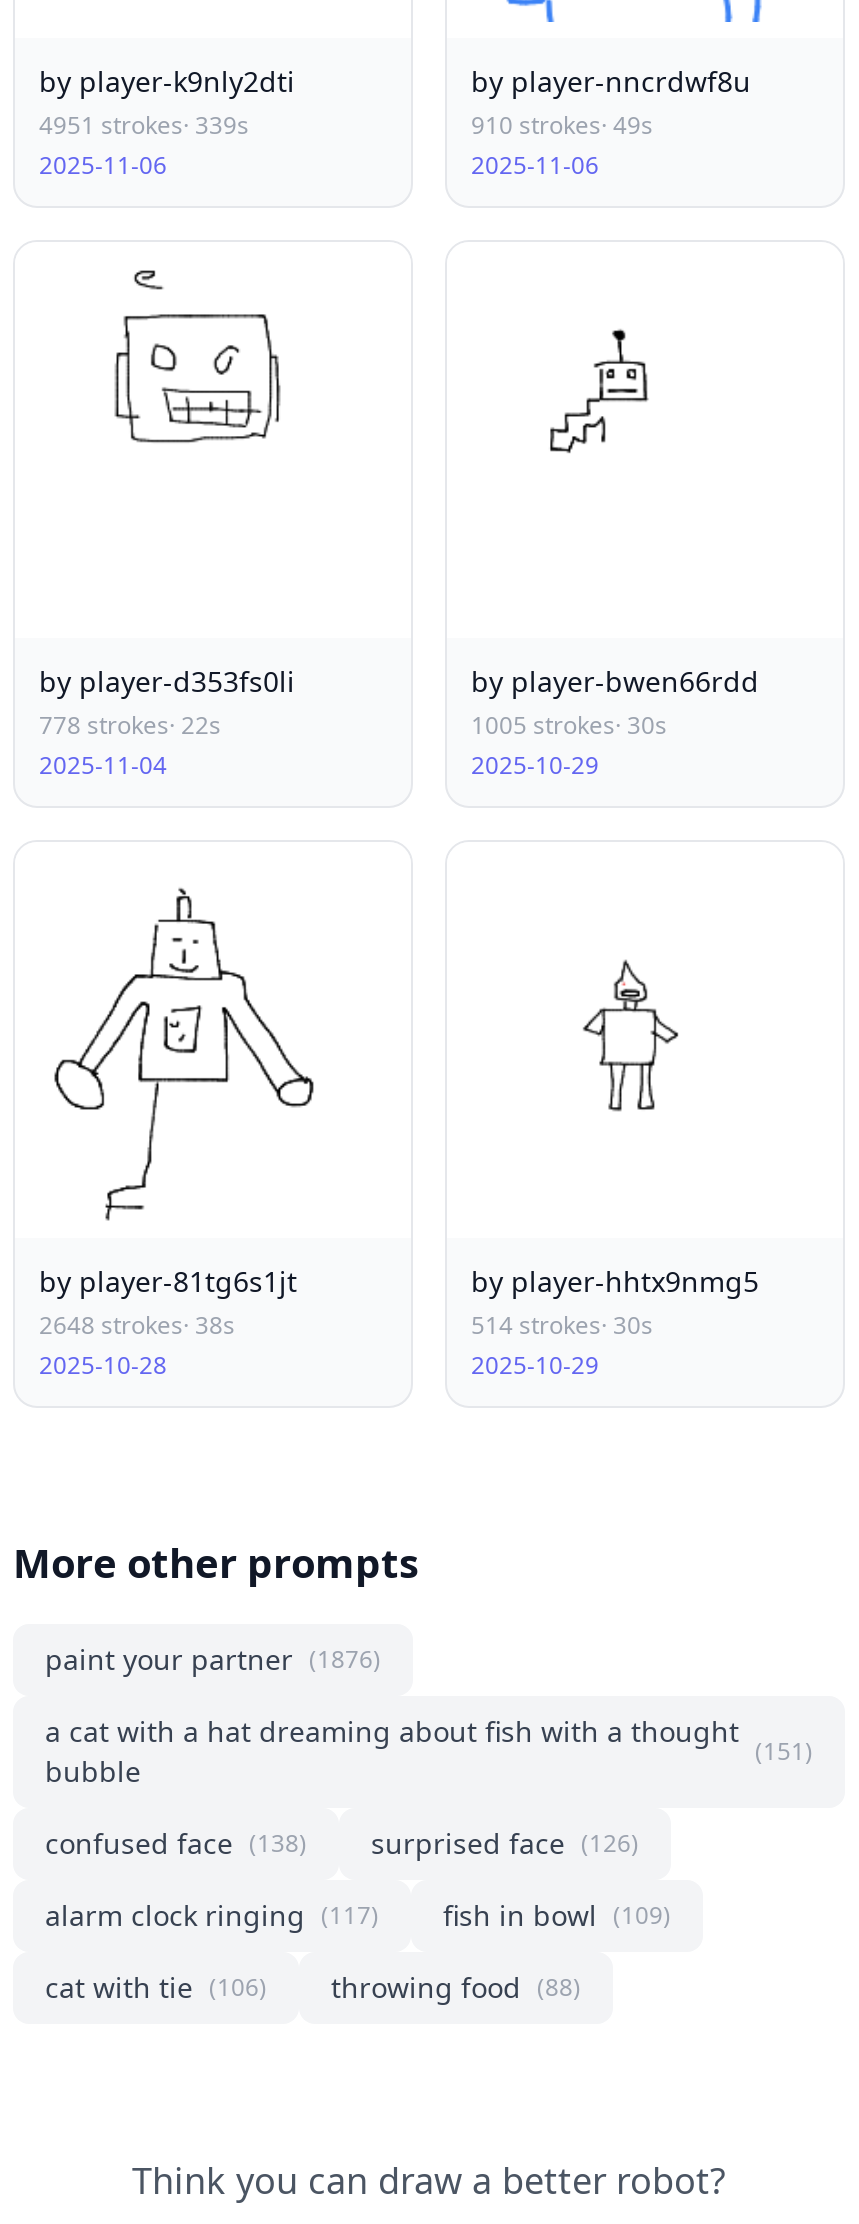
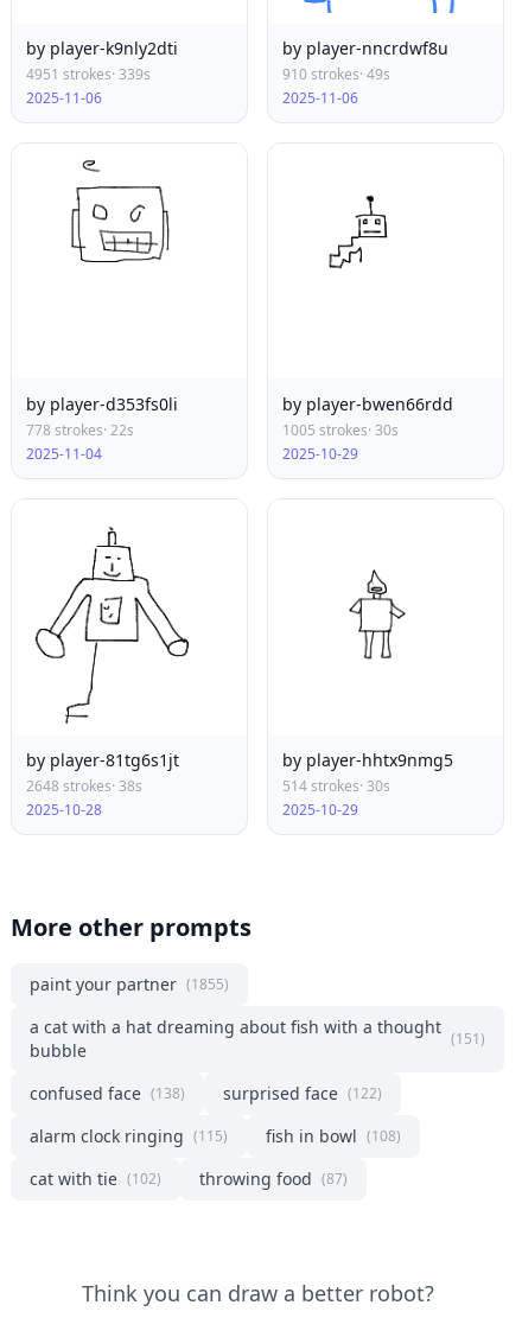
- paint your partner (1876)
+ paint your partner (1855)

- surprised face (126)
+ surprised face (122)

- alarm clock ringing (117)
+ alarm clock ringing (115)

- fish in bowl (109)
+ fish in bowl (108)

- cat with tie (106)
+ cat with tie (102)

- throwing food (88)
+ throwing food (87)
